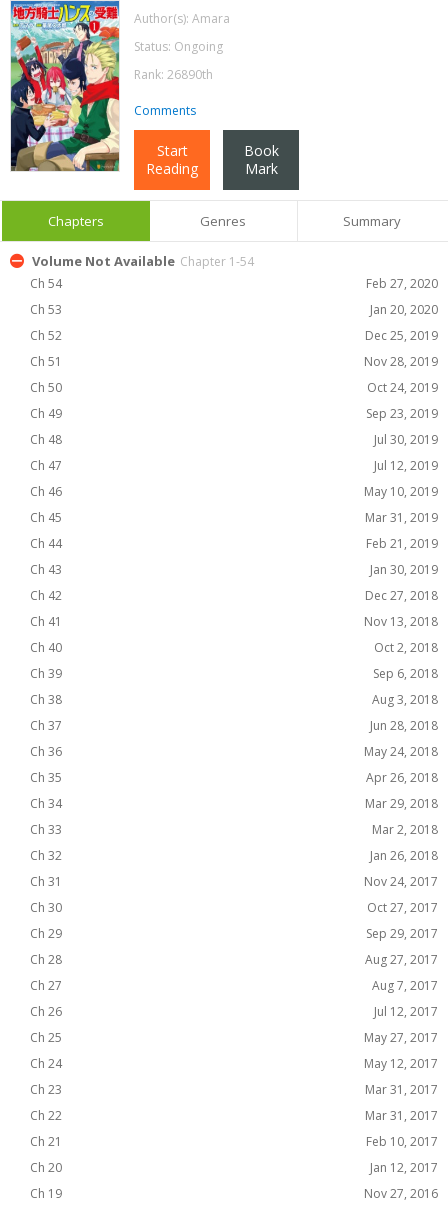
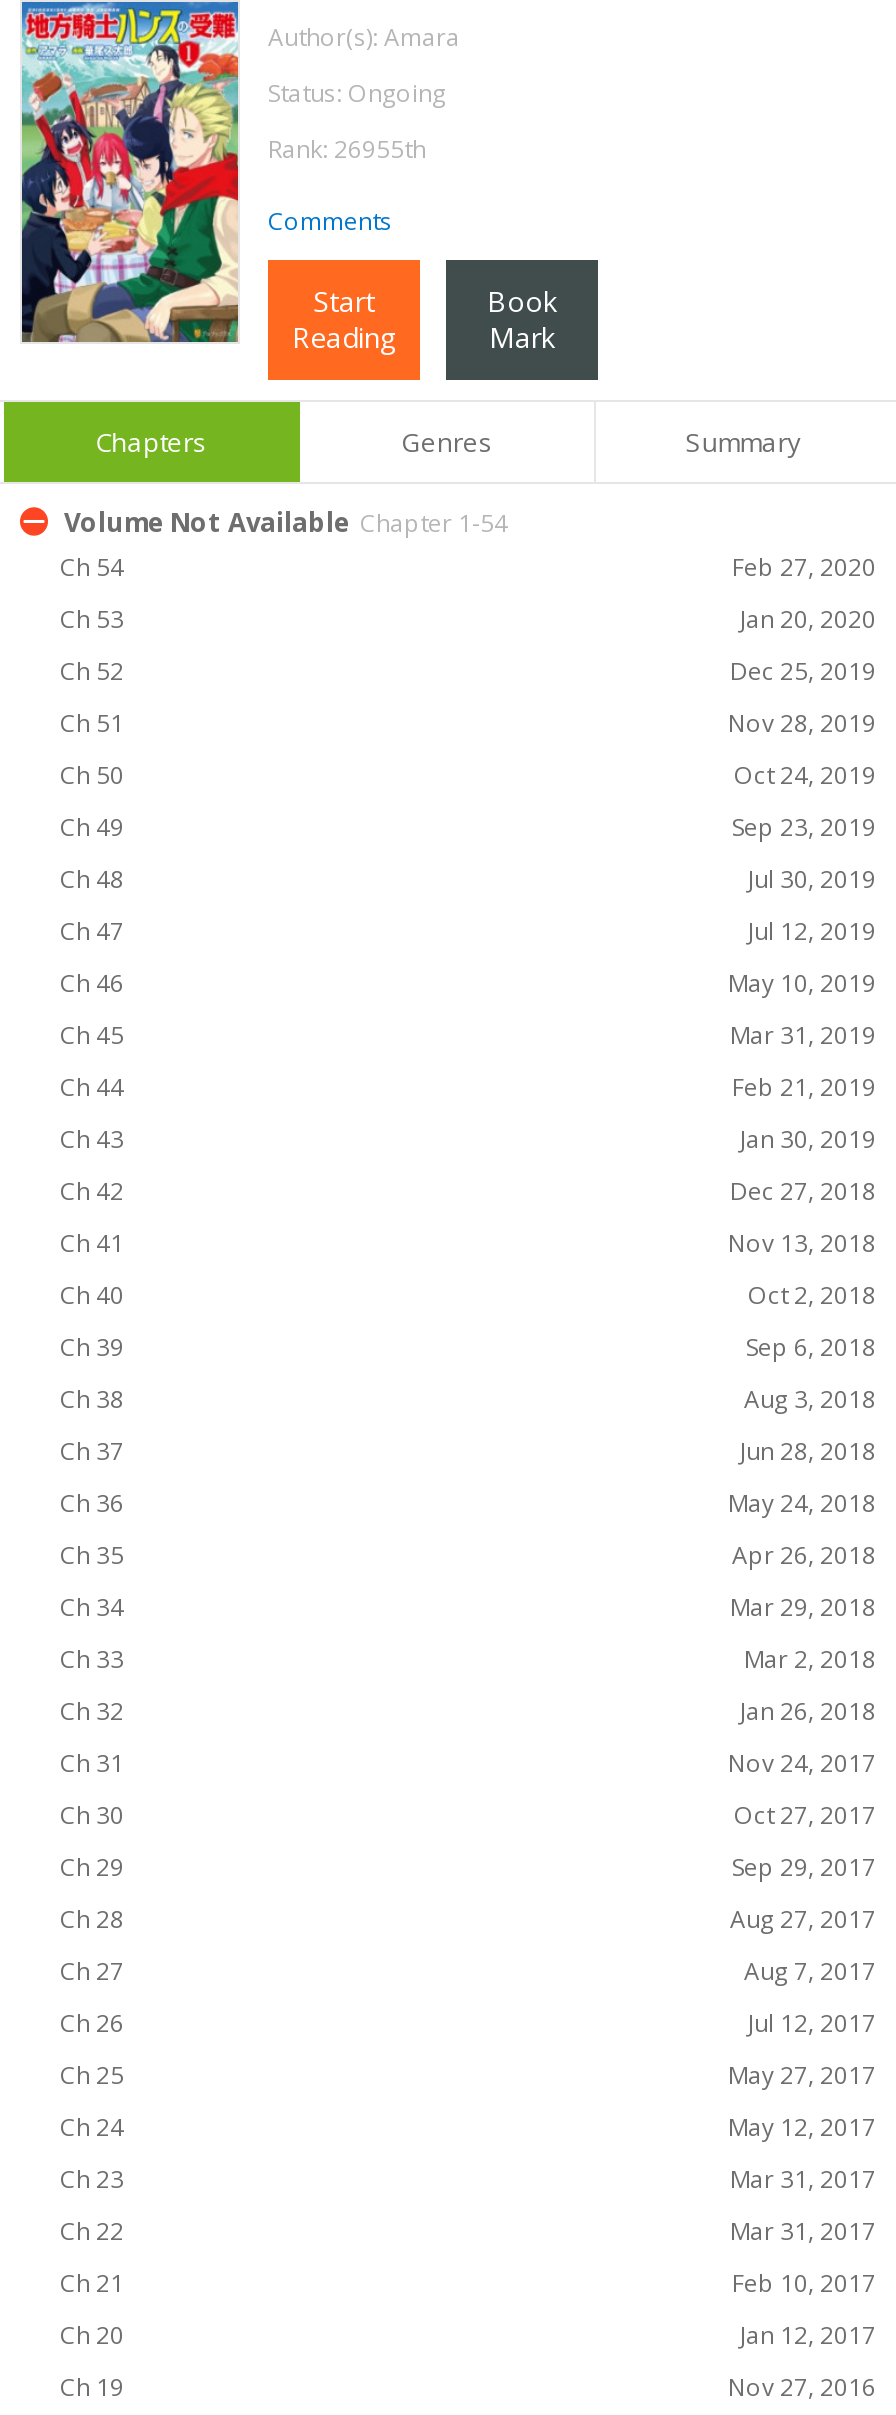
- Rank: 26890th
+ Rank: 26955th
